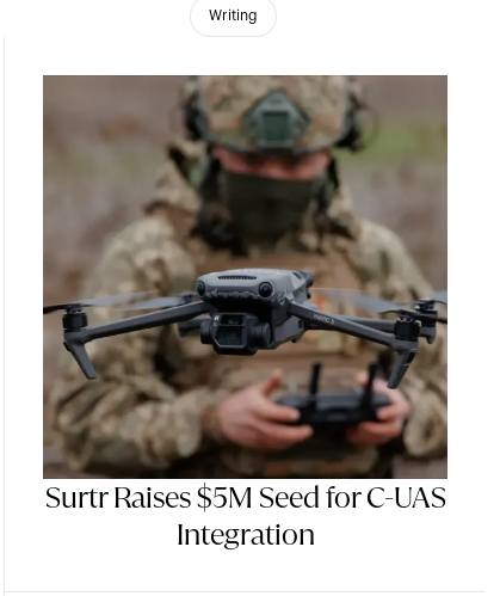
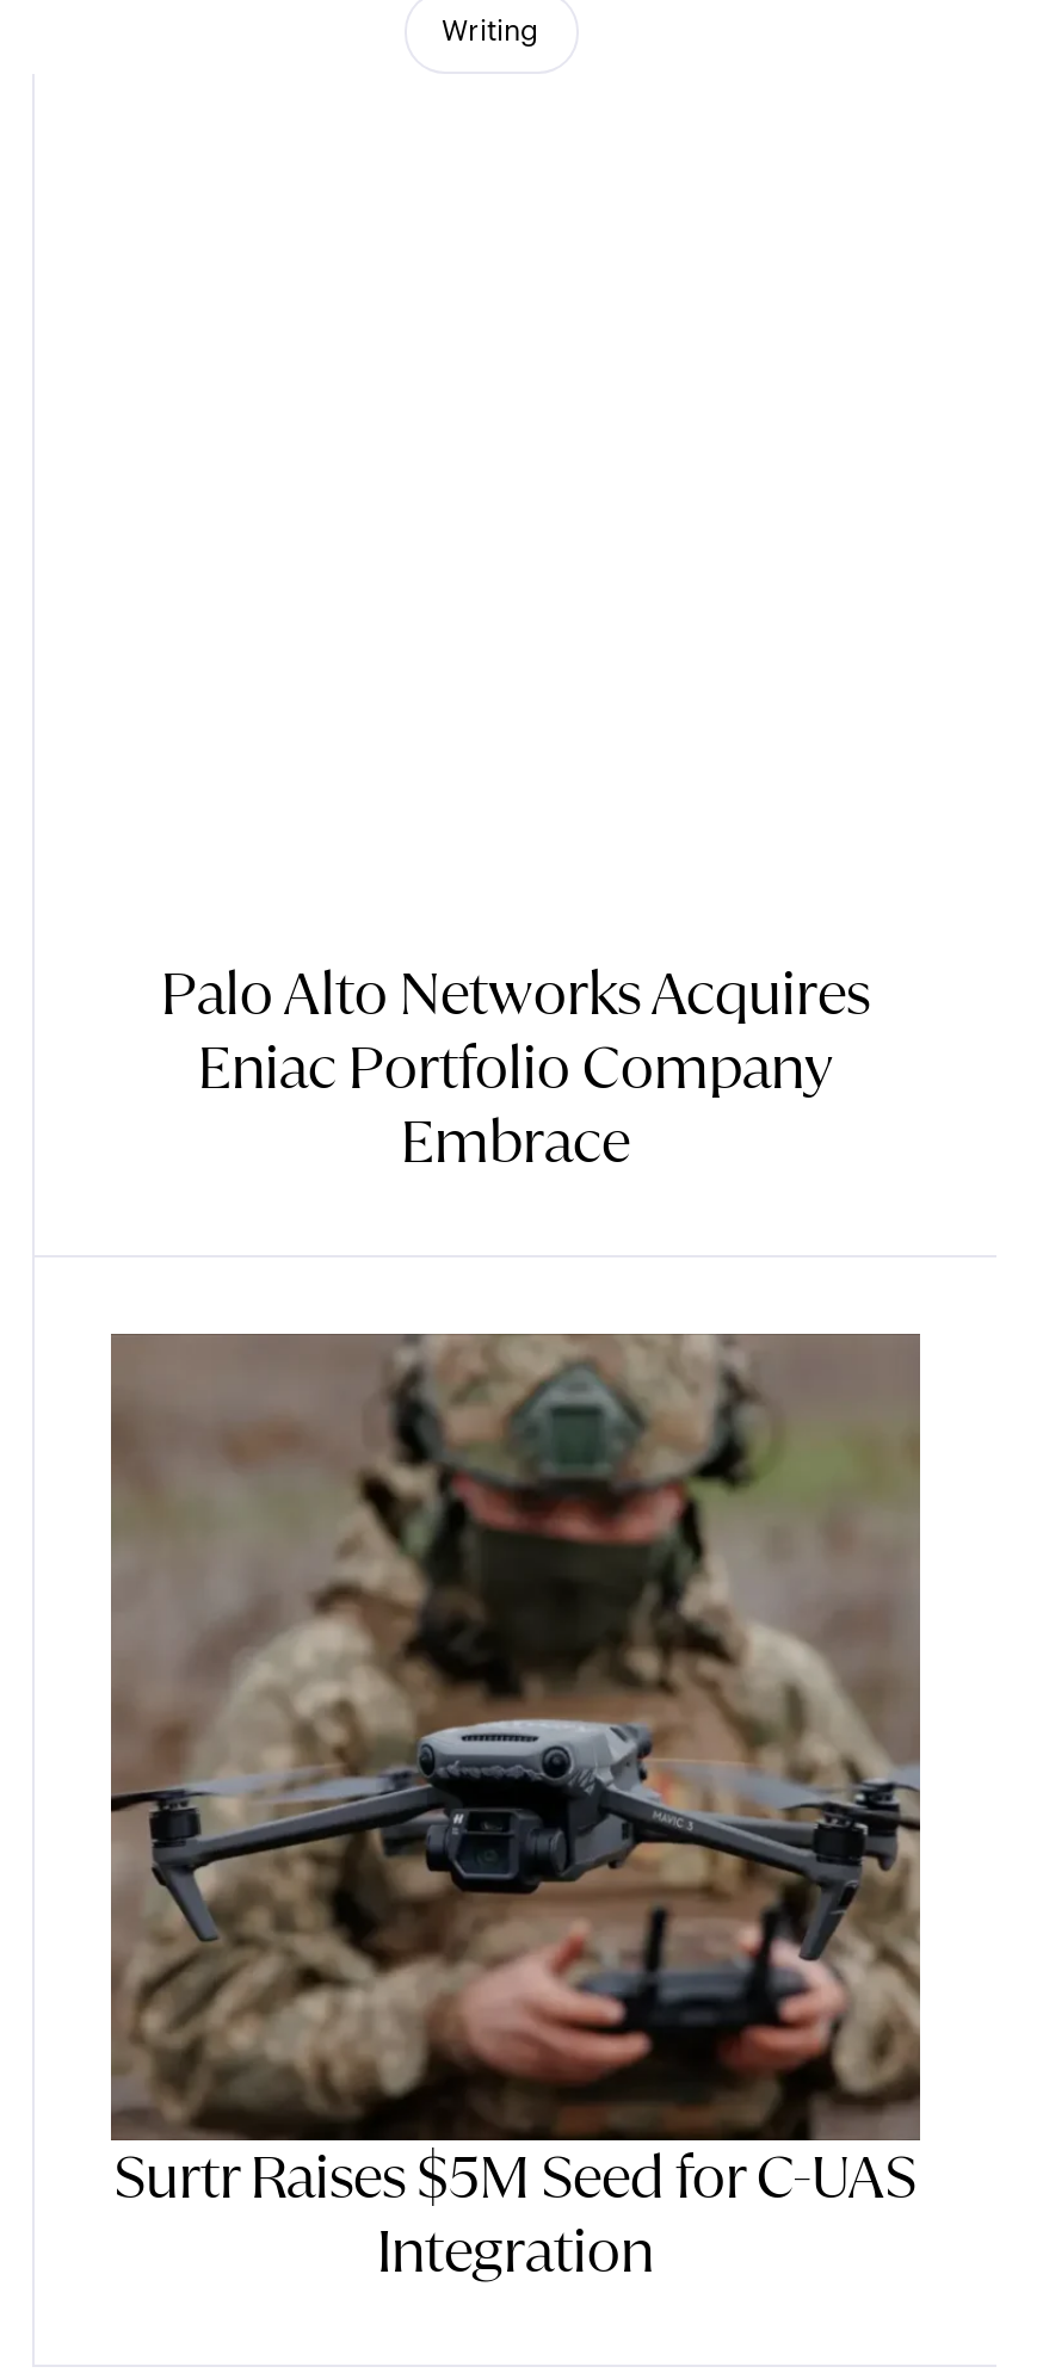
+ Palo Alto Networks Acquires
+ Eniac Portfolio Company
+ Embrace
